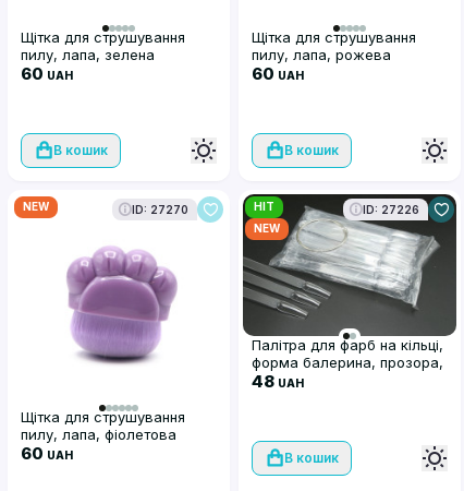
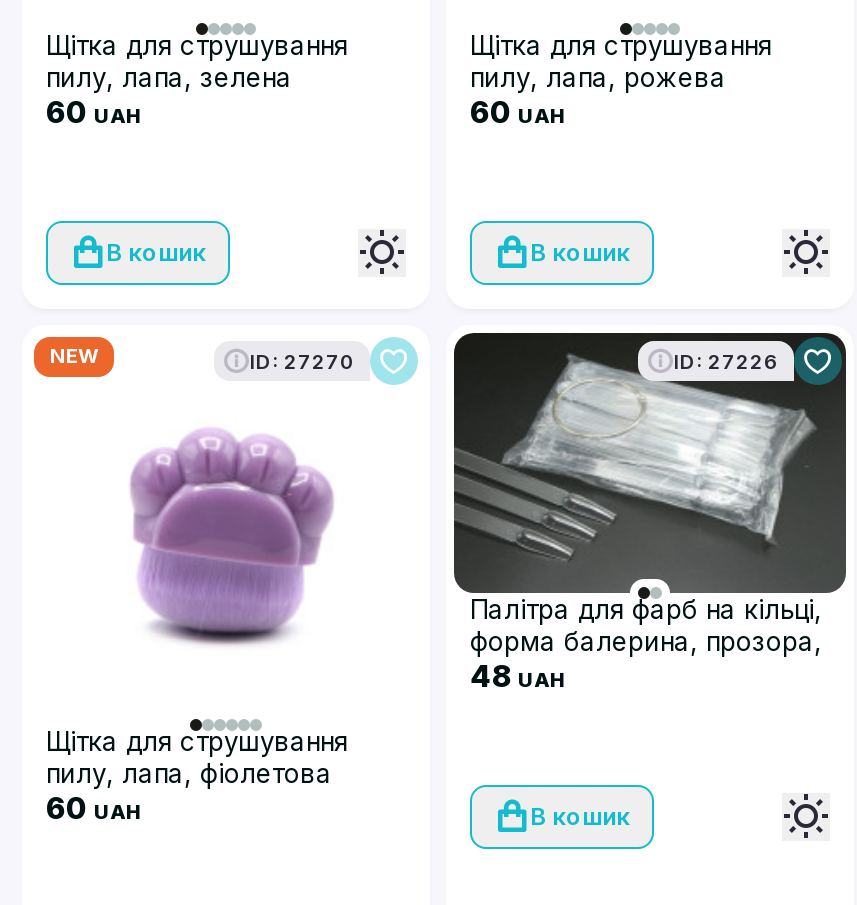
- HIT
- NEW
